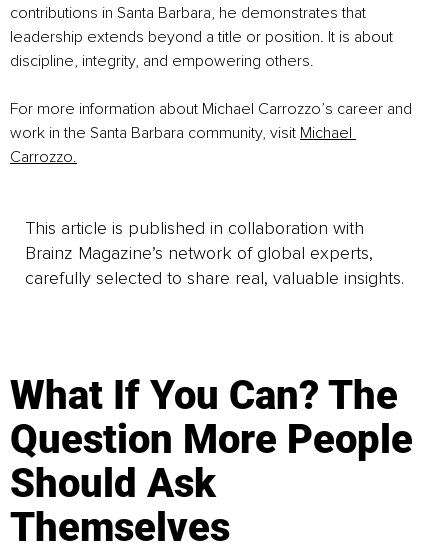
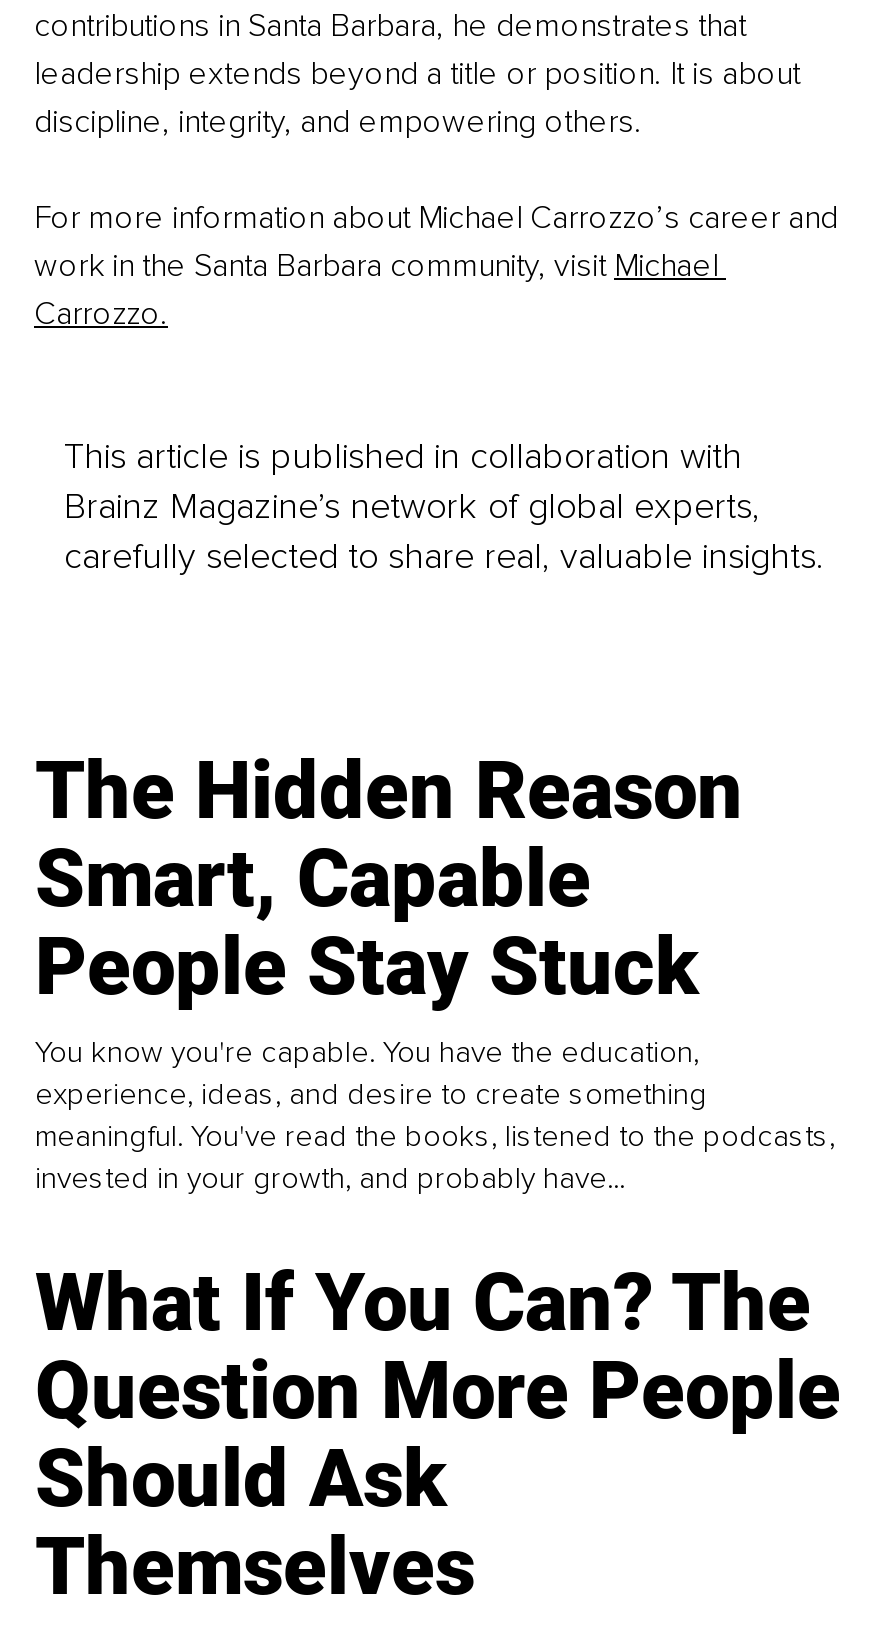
+ The Hidden Reason
+ Smart, Capable
+ People Stay Stuck
+ You know you're capable. You have the education,
+ experience, ideas, and desire to create something
+ meaningful. You've read the books, listened to the podcasts,
+ invested in your growth, and probably have...
